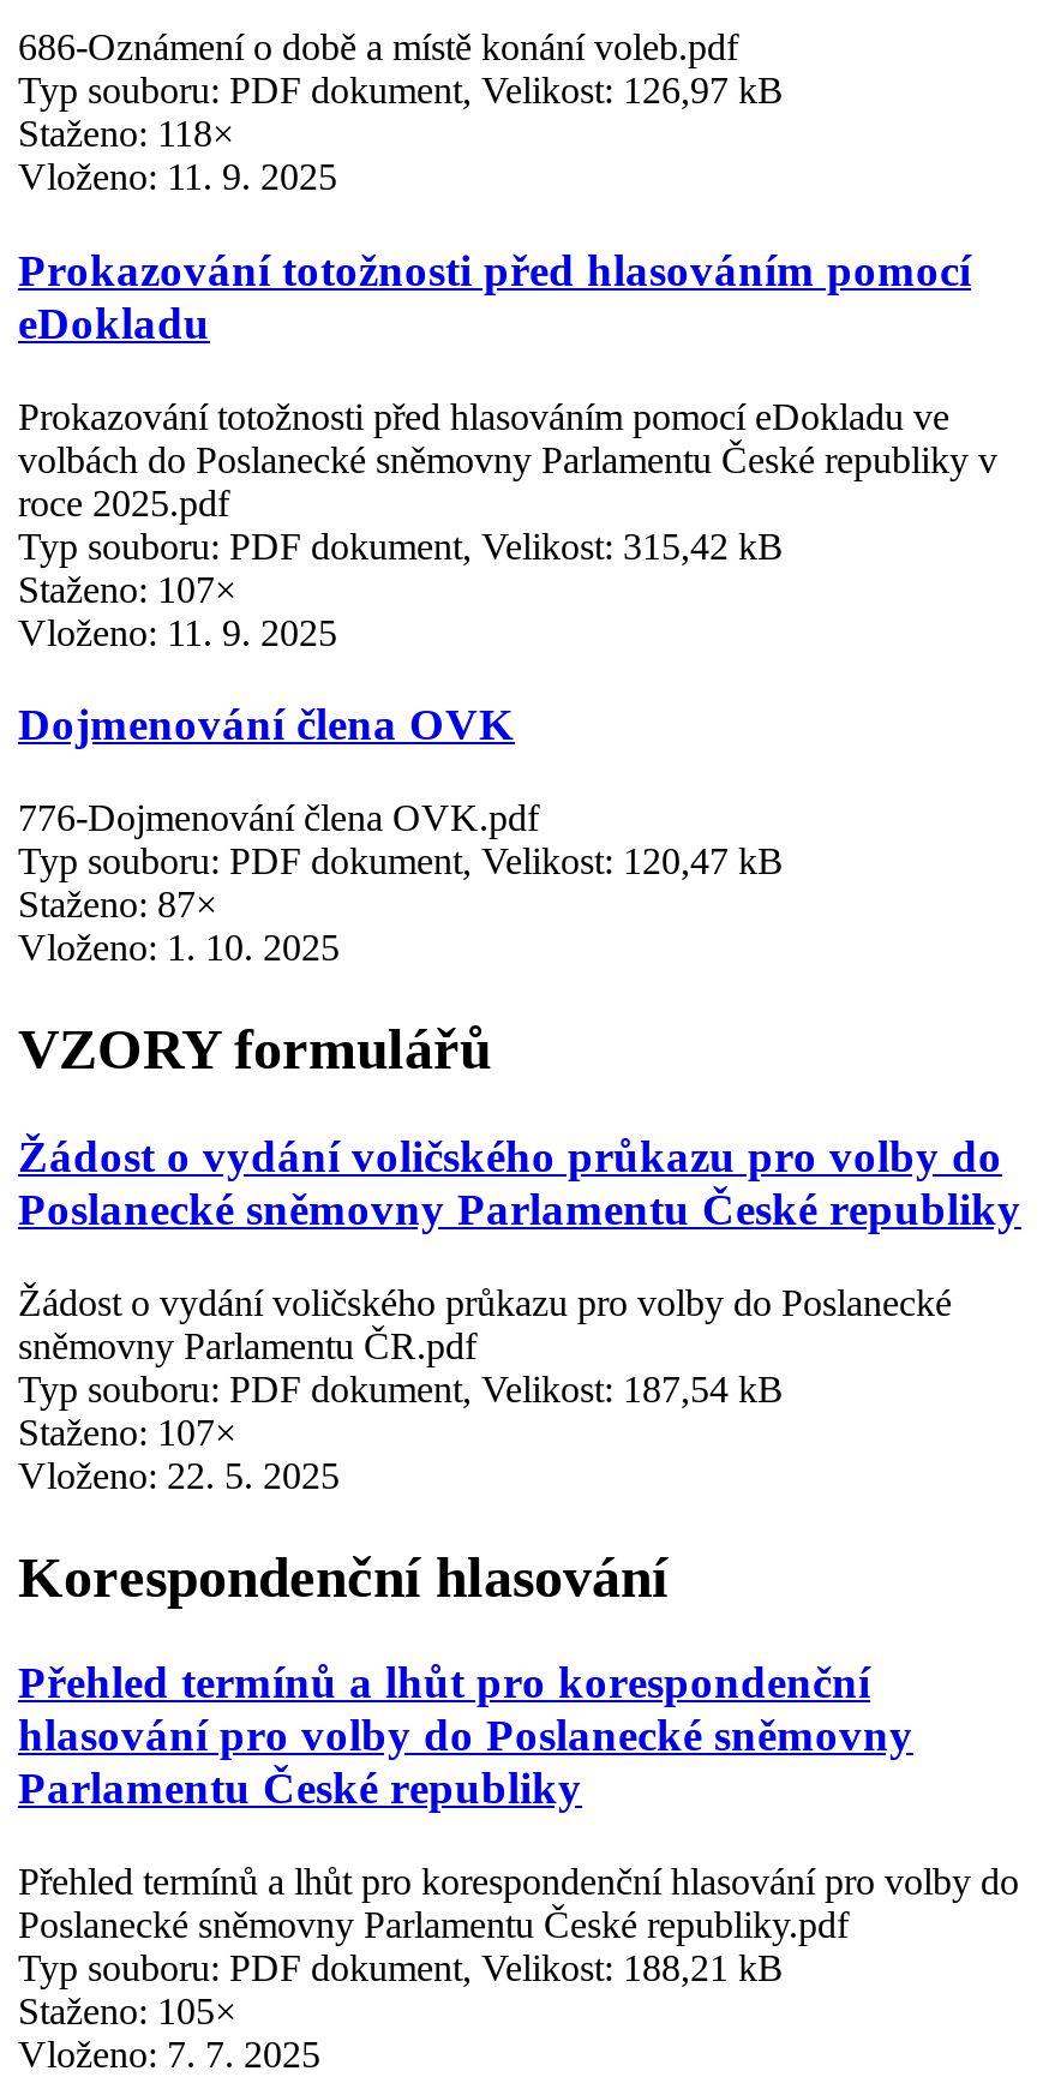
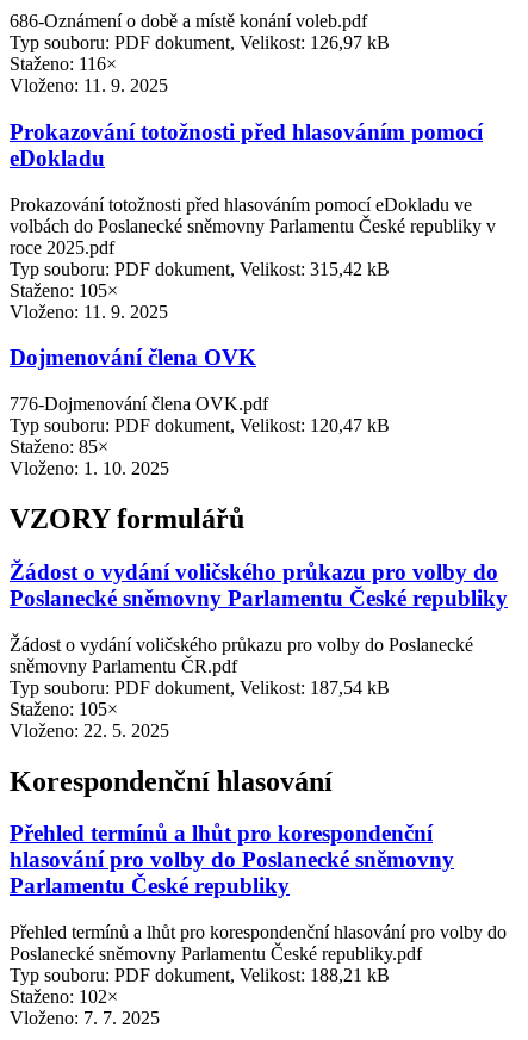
- Staženo: 118×
+ Staženo: 116×

- Staženo: 107×
+ Staženo: 105×

- Staženo: 87×
+ Staženo: 85×

- Staženo: 107×
+ Staženo: 105×

- Staženo: 105×
+ Staženo: 102×
